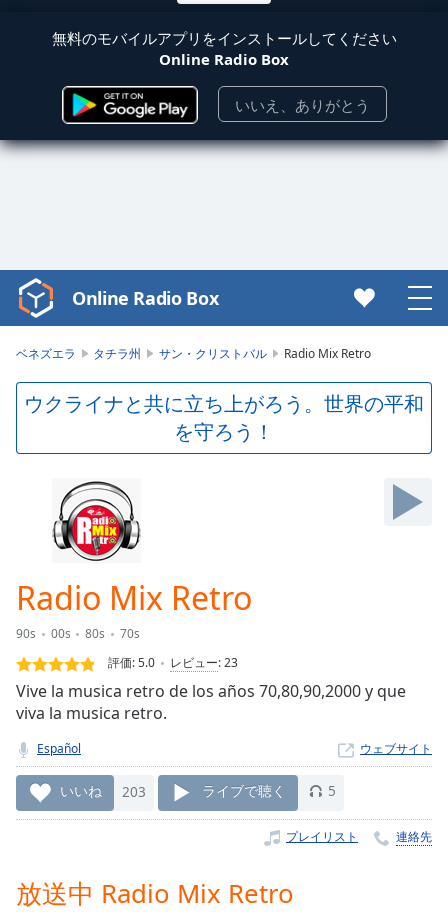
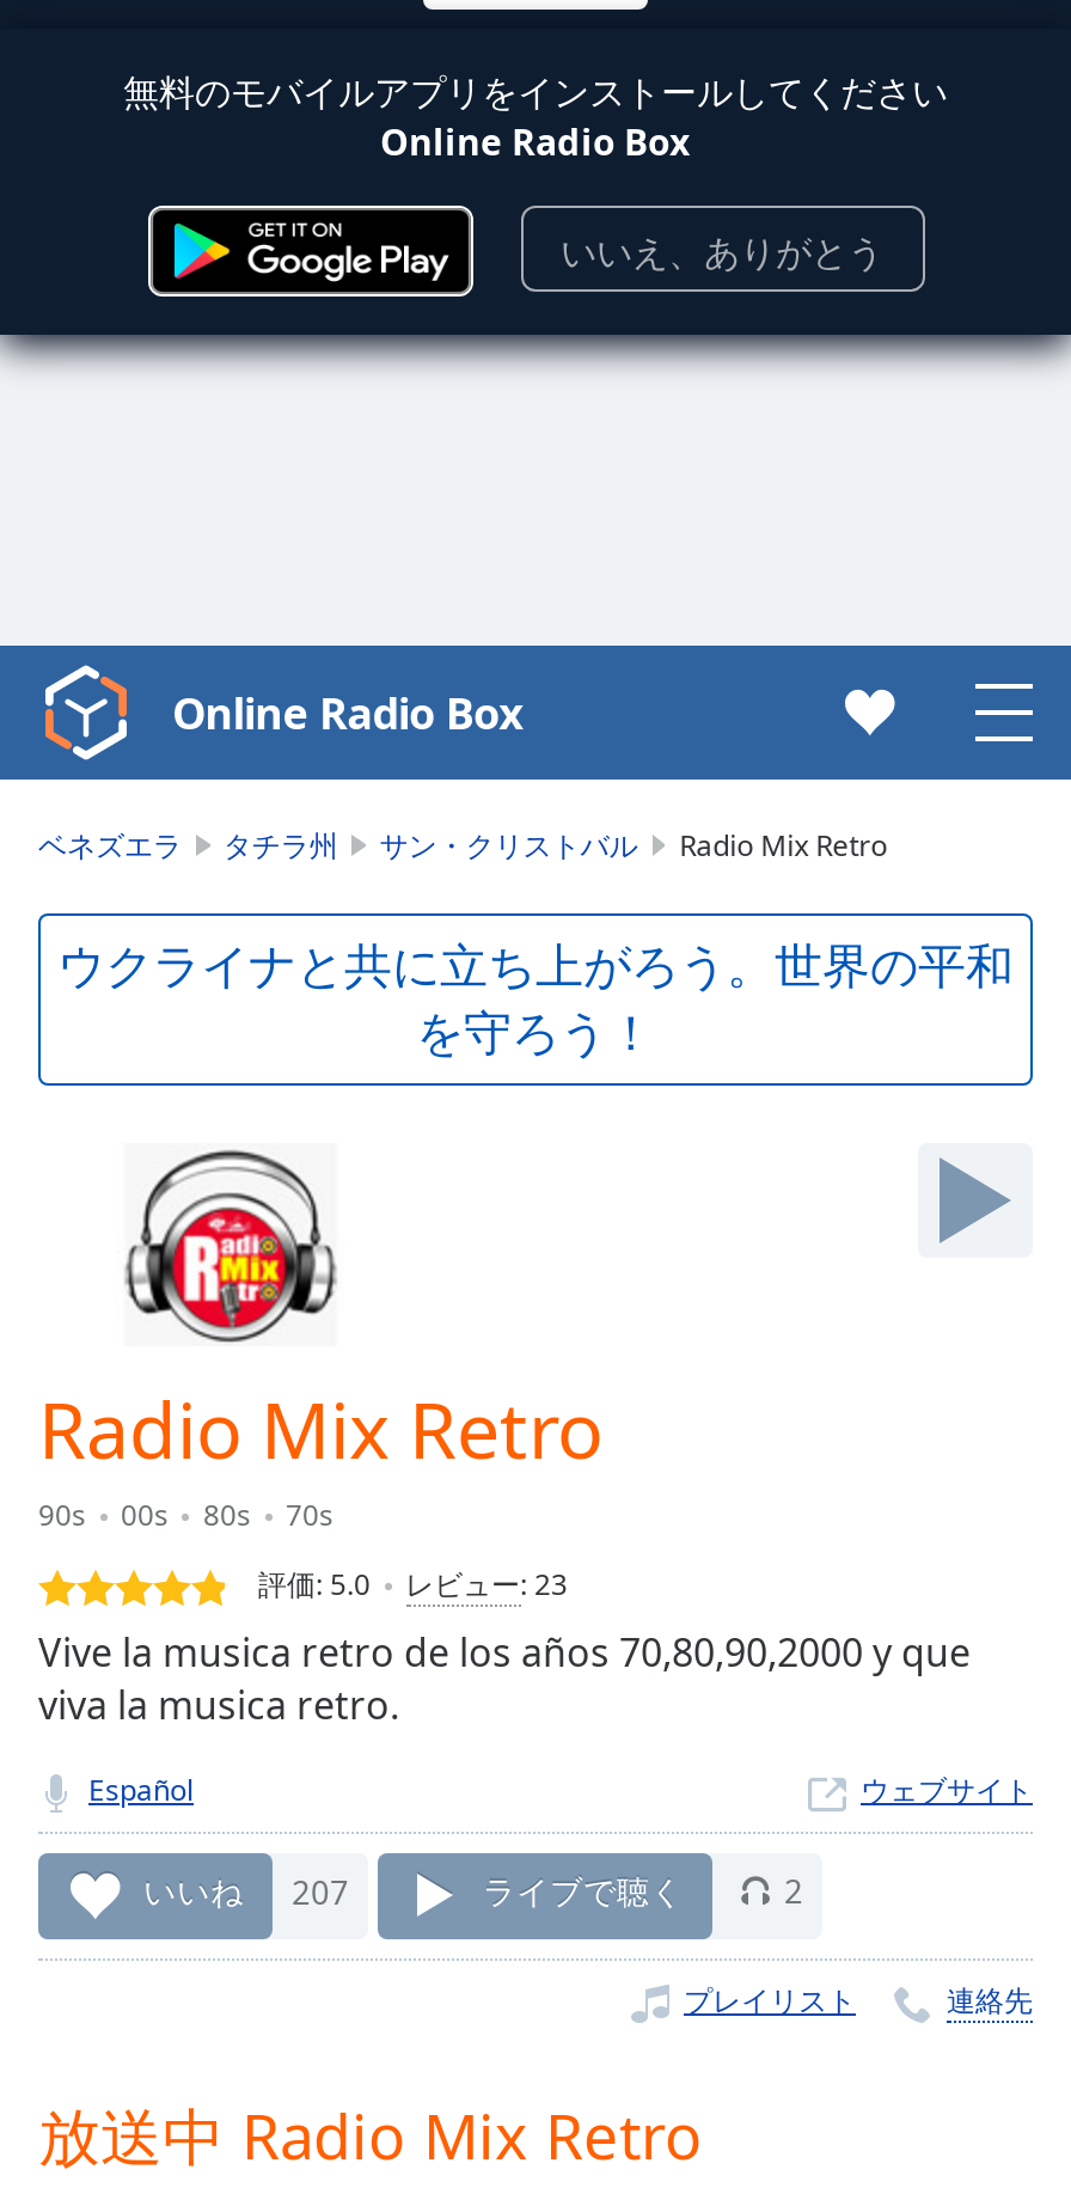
- 203
+ 207

- 5
+ 2
